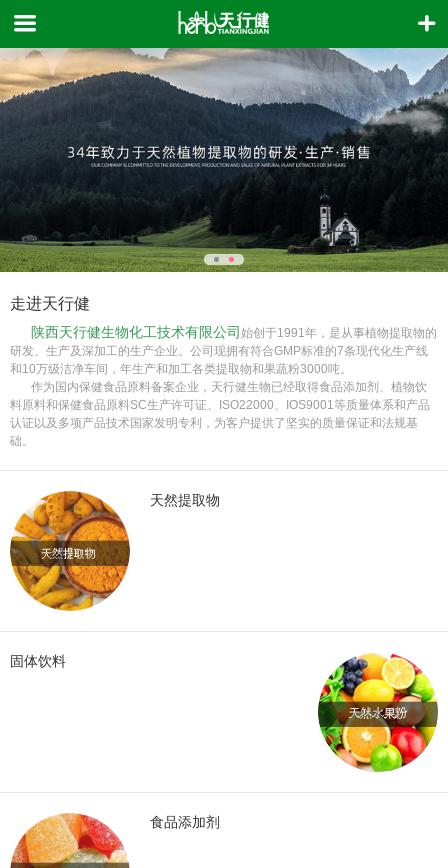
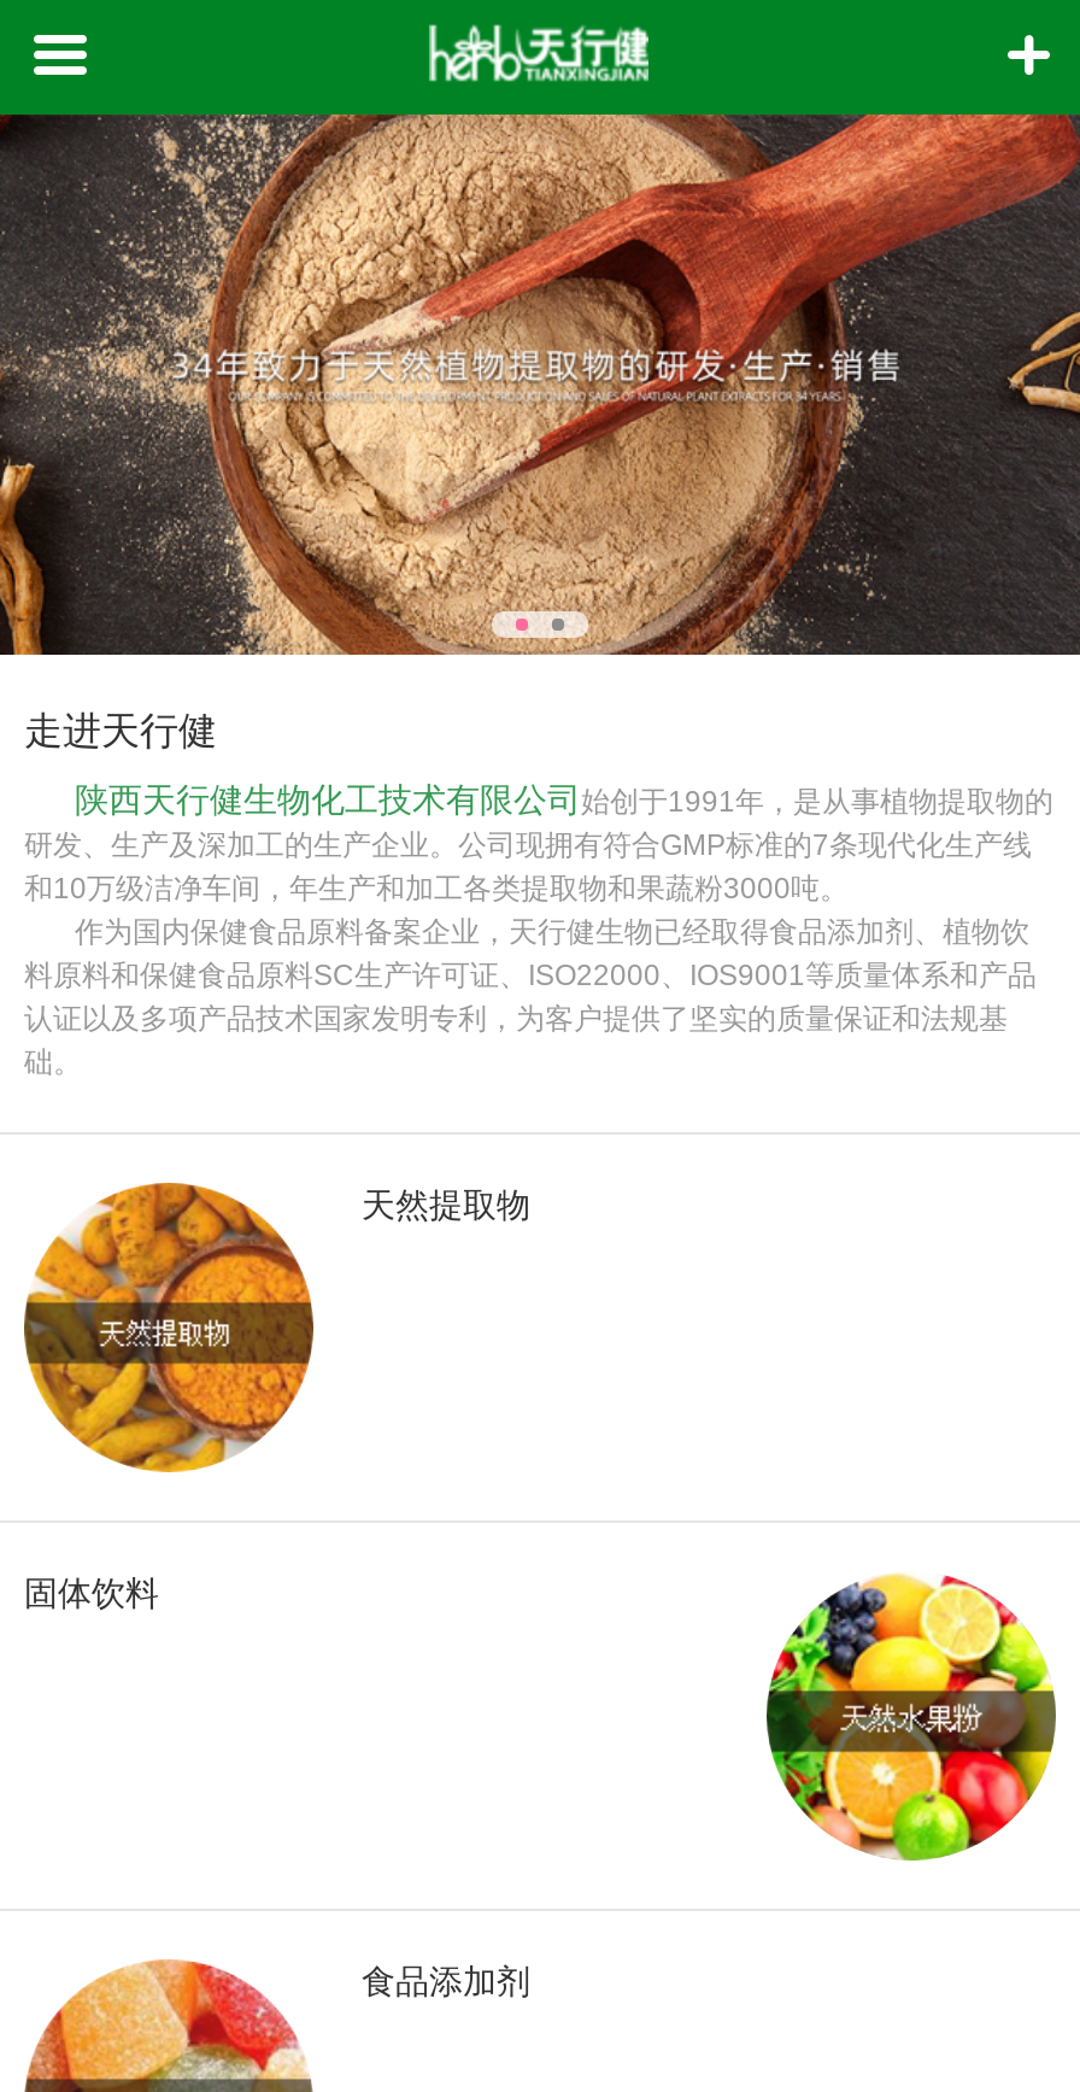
- [image]
+ [image]
